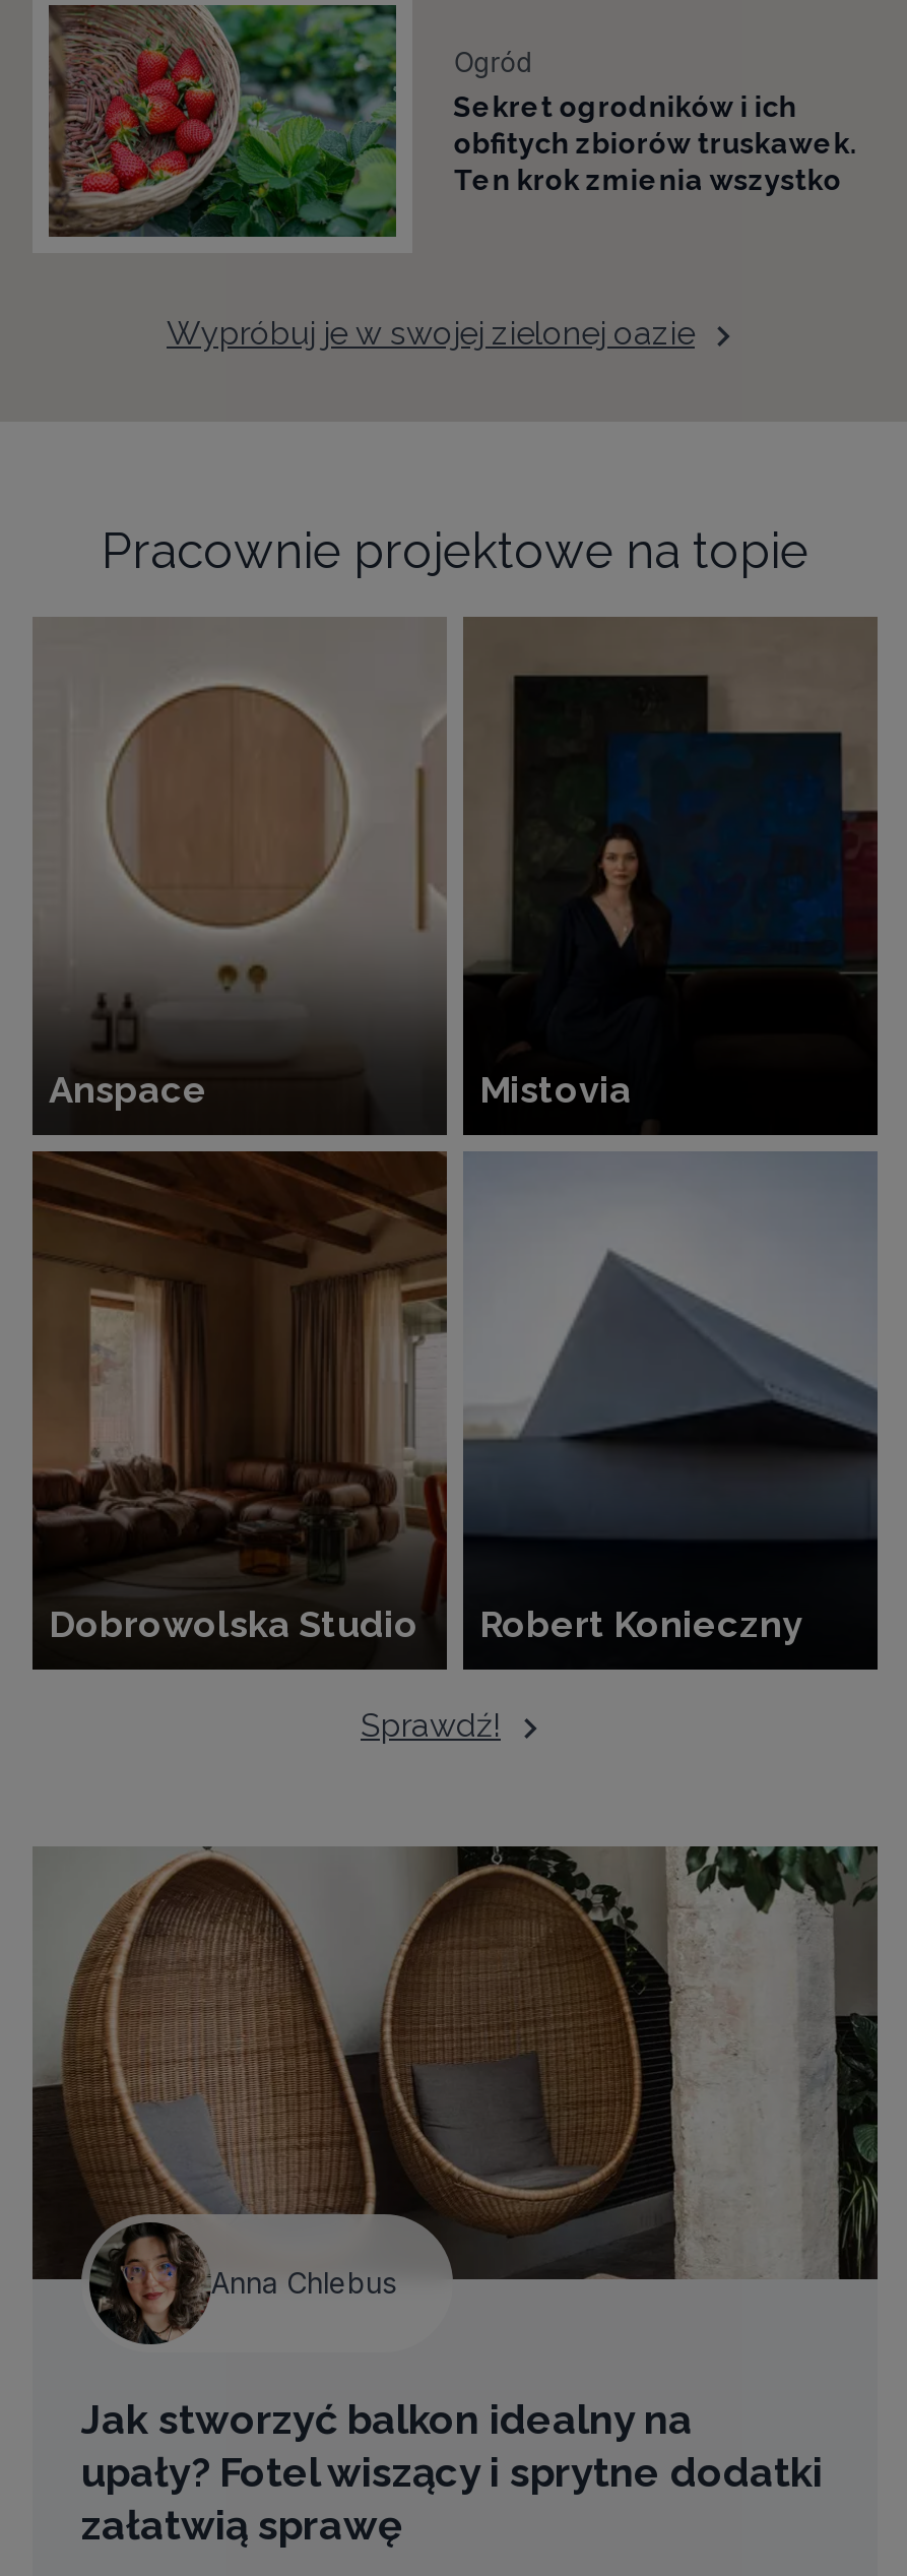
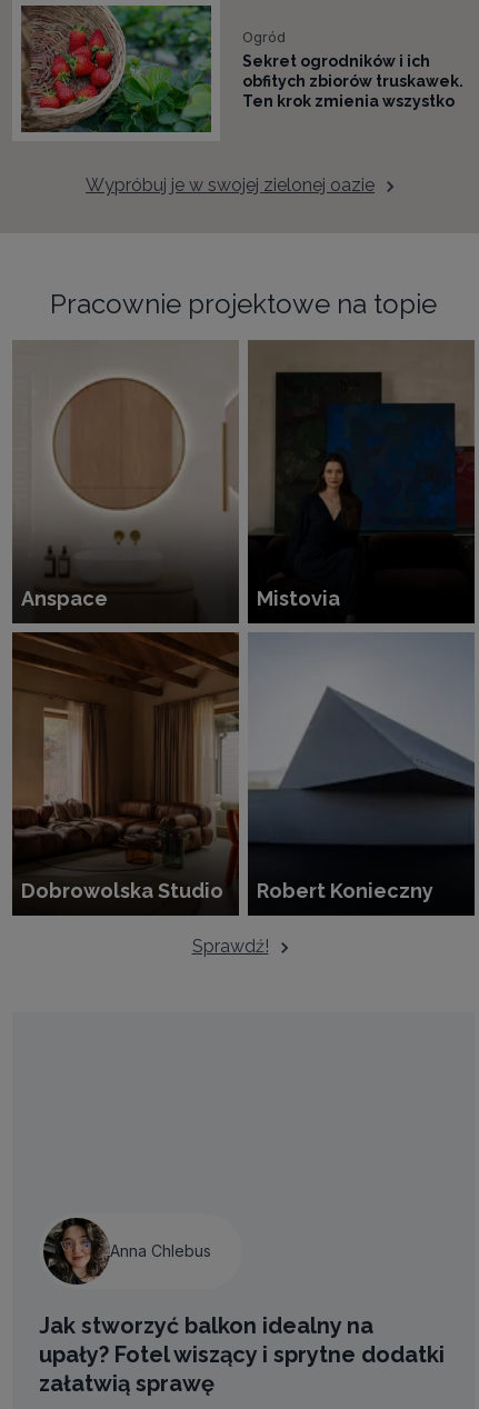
- [image]
